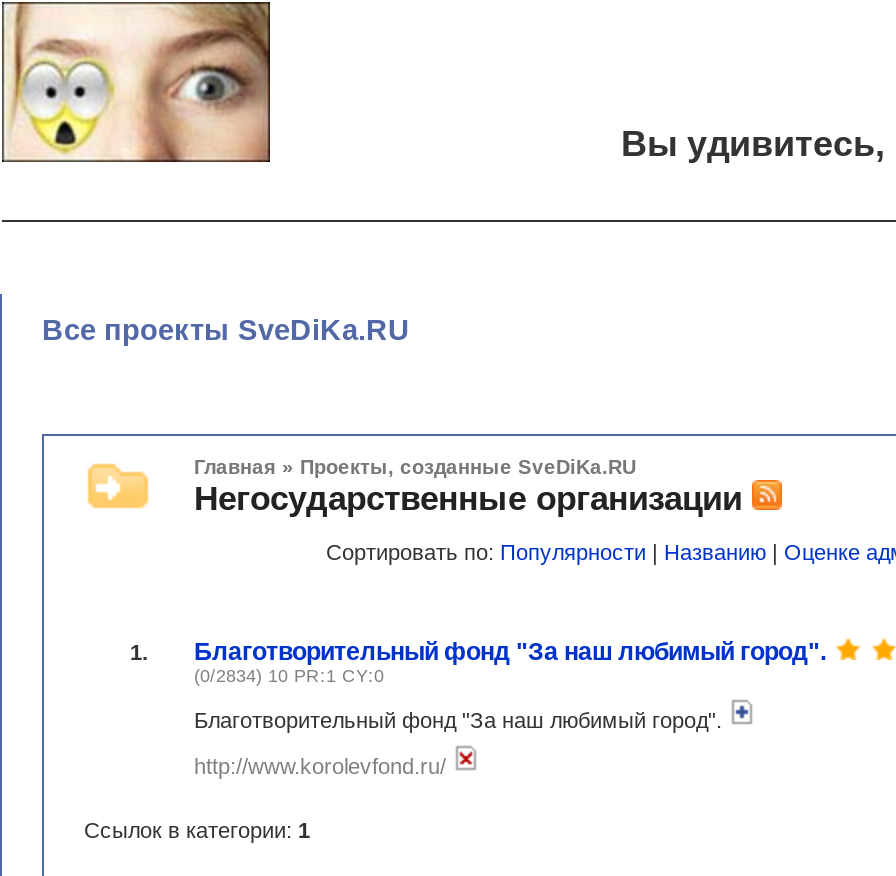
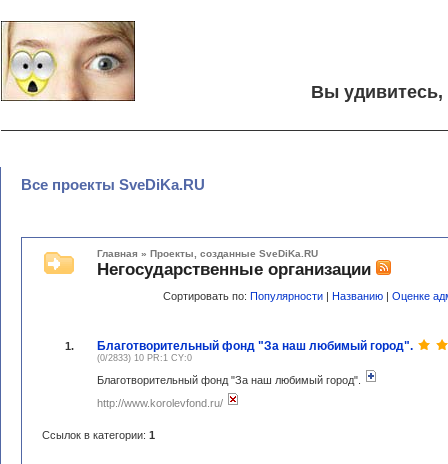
- (0/2834) 10 PR:1 CY:0
+ (0/2833) 10 PR:1 CY:0
